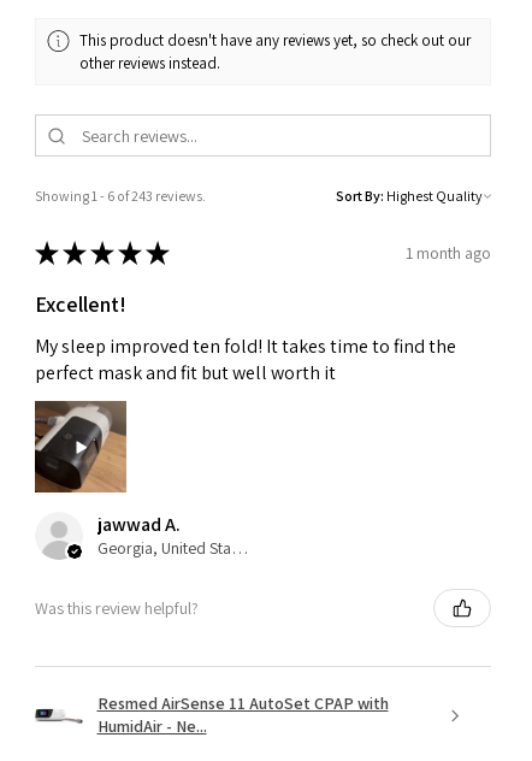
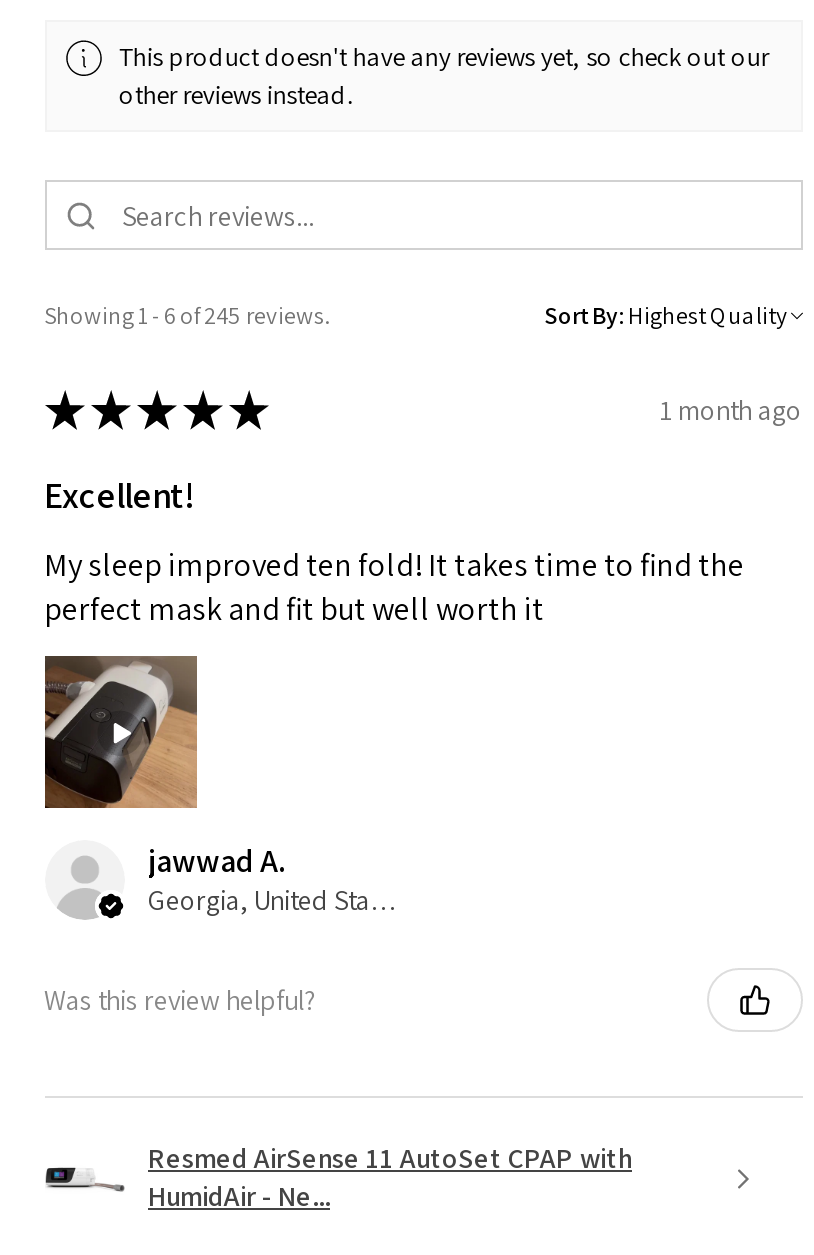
- Showing 1 - 6 of 243 reviews.
+ Showing 1 - 6 of 245 reviews.
